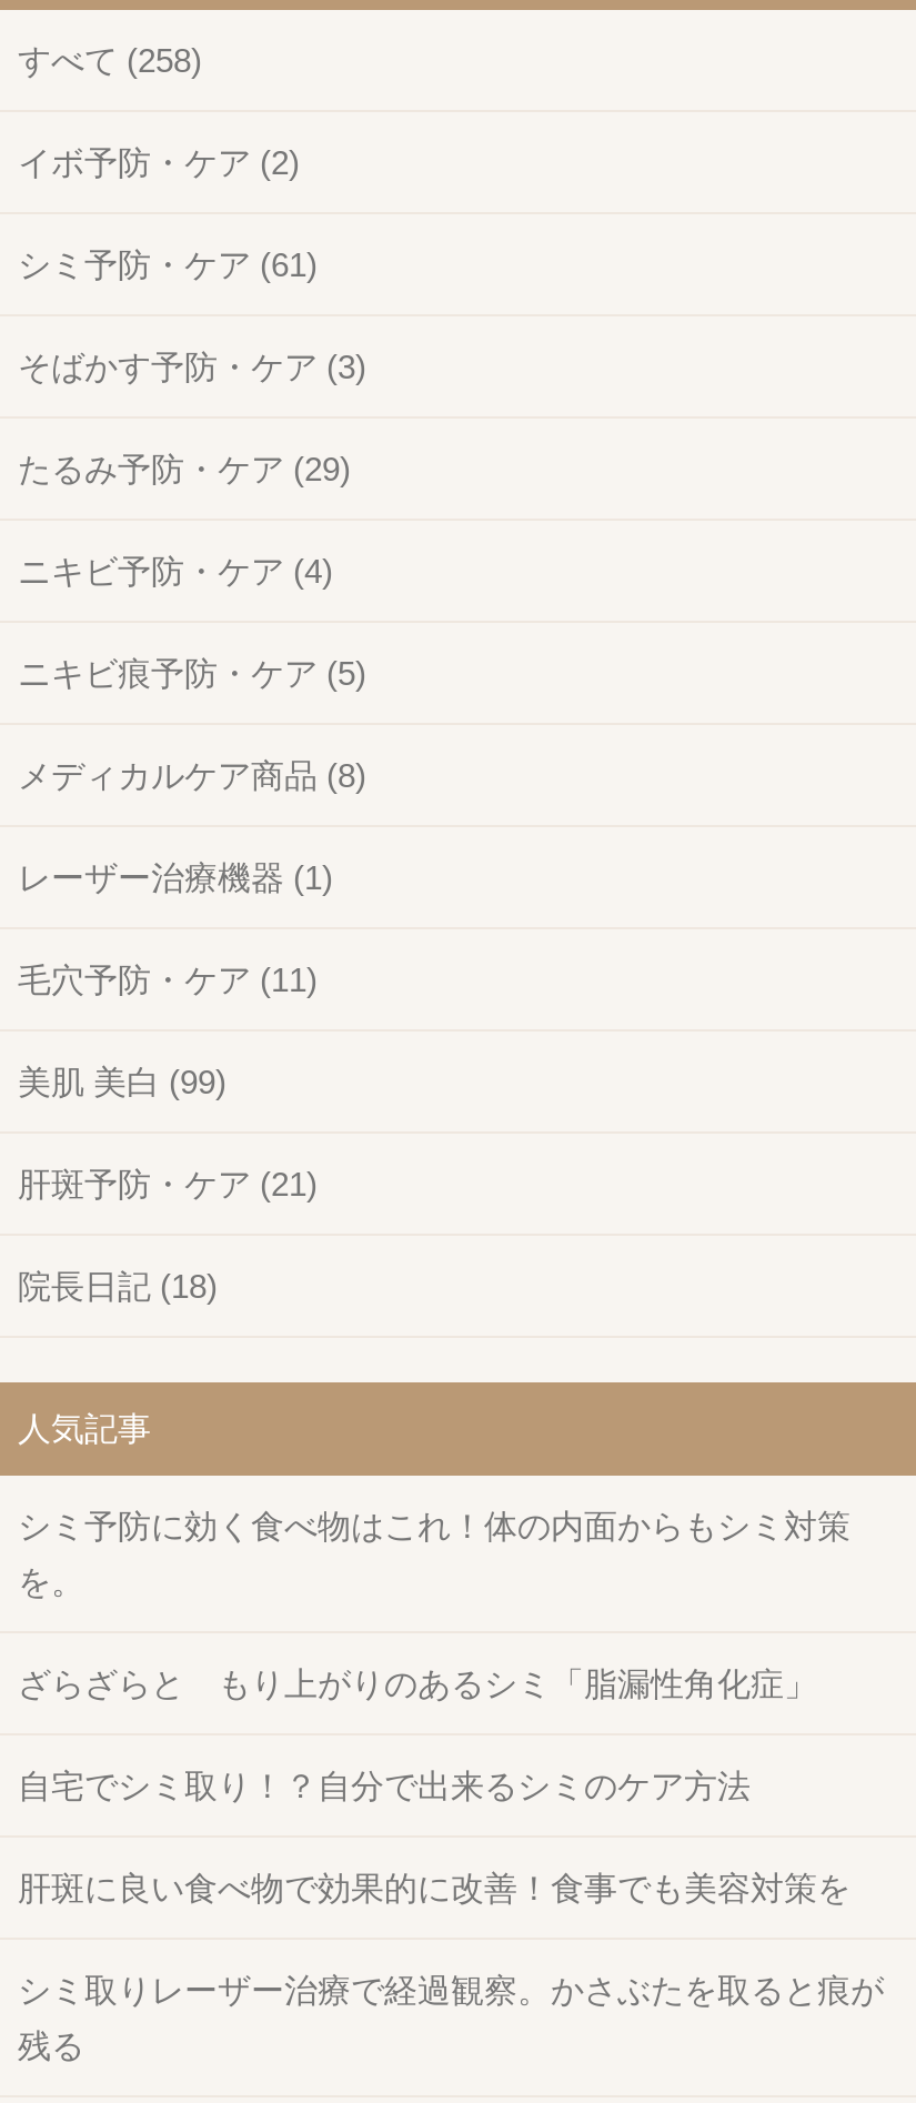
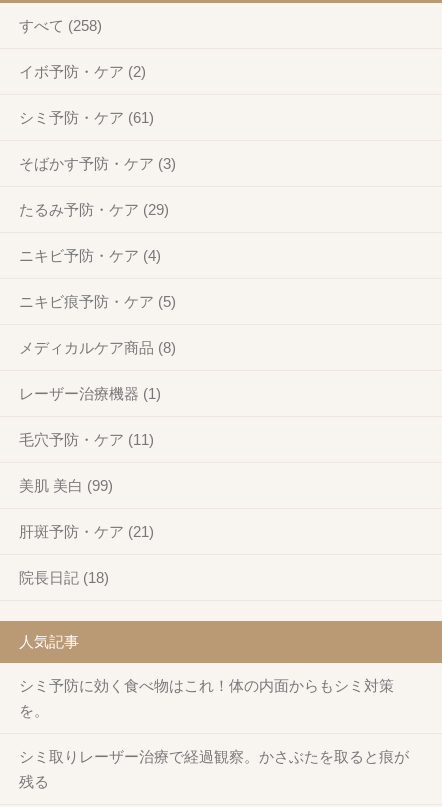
- ざらざらと もり上がりのあるシミ「脂漏性角化症」
- 自宅でシミ取り！？自分で出来るシミのケア方法
- 肝斑に良い食べ物で効果的に改善！食事でも美容対策を
